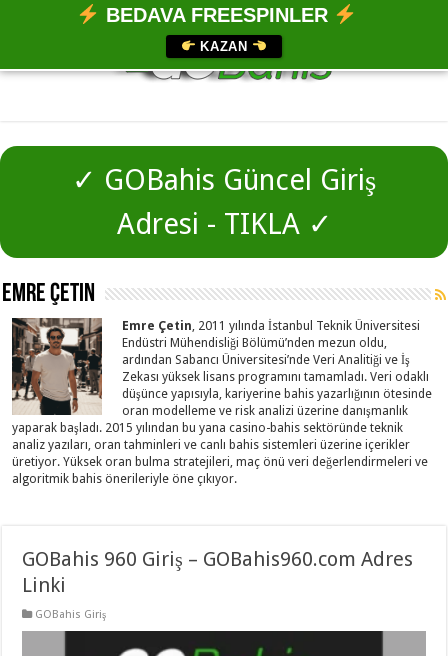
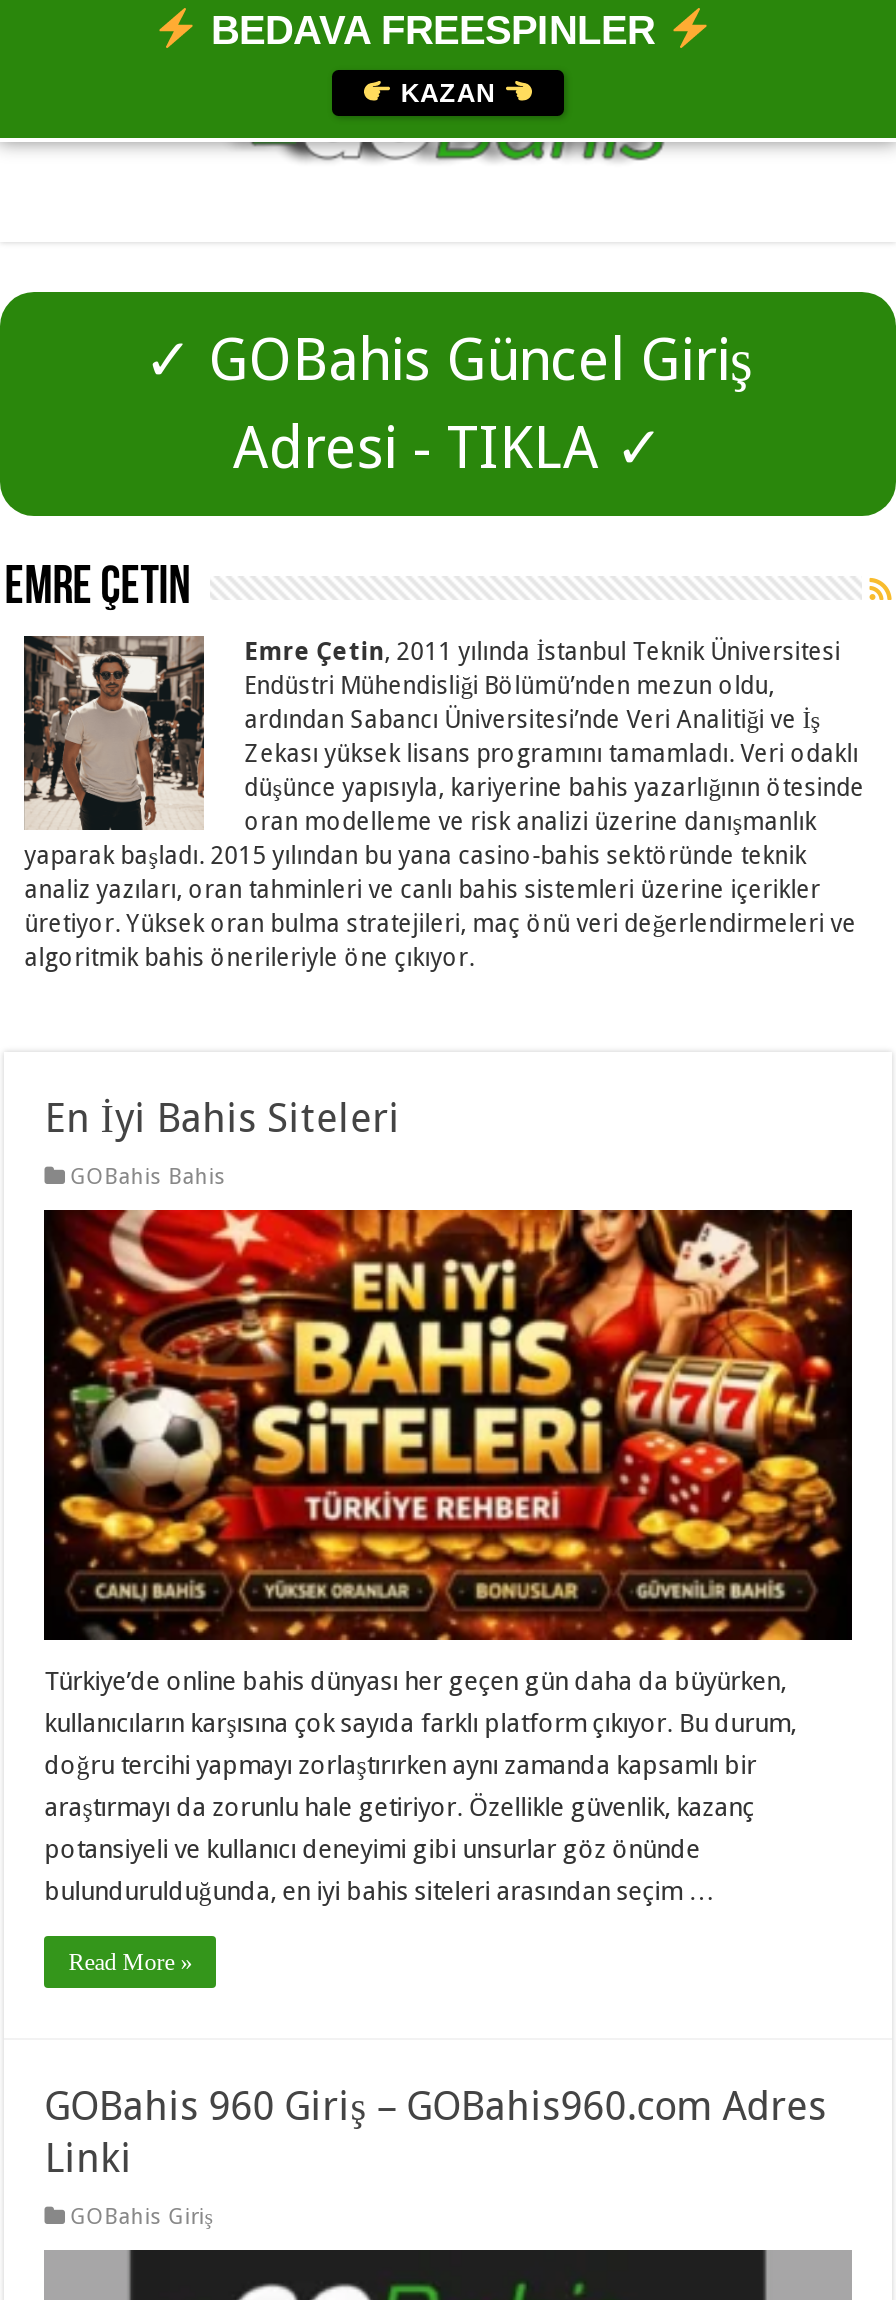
+ [image]
+ Türkiye’de online bahis dünyası her geçen gün daha da büyürken,
+ kullanıcıların karşısına çok sayıda farklı platform çıkıyor. Bu durum,
+ doğru tercihi yapmayı zorlaştırırken aynı zamanda kapsamlı bir
+ araştırmayı da zorunlu hale getiriyor. Özellikle güvenlik, kazanç
+ potansiyeli ve kullanıcı deneyimi gibi unsurlar göz önünde
+ bulundurulduğunda, en iyi bahis siteleri arasından seçim …
+ Read More »

+ En İyi Bahis Siteleri
+ GOBahis Bahis
